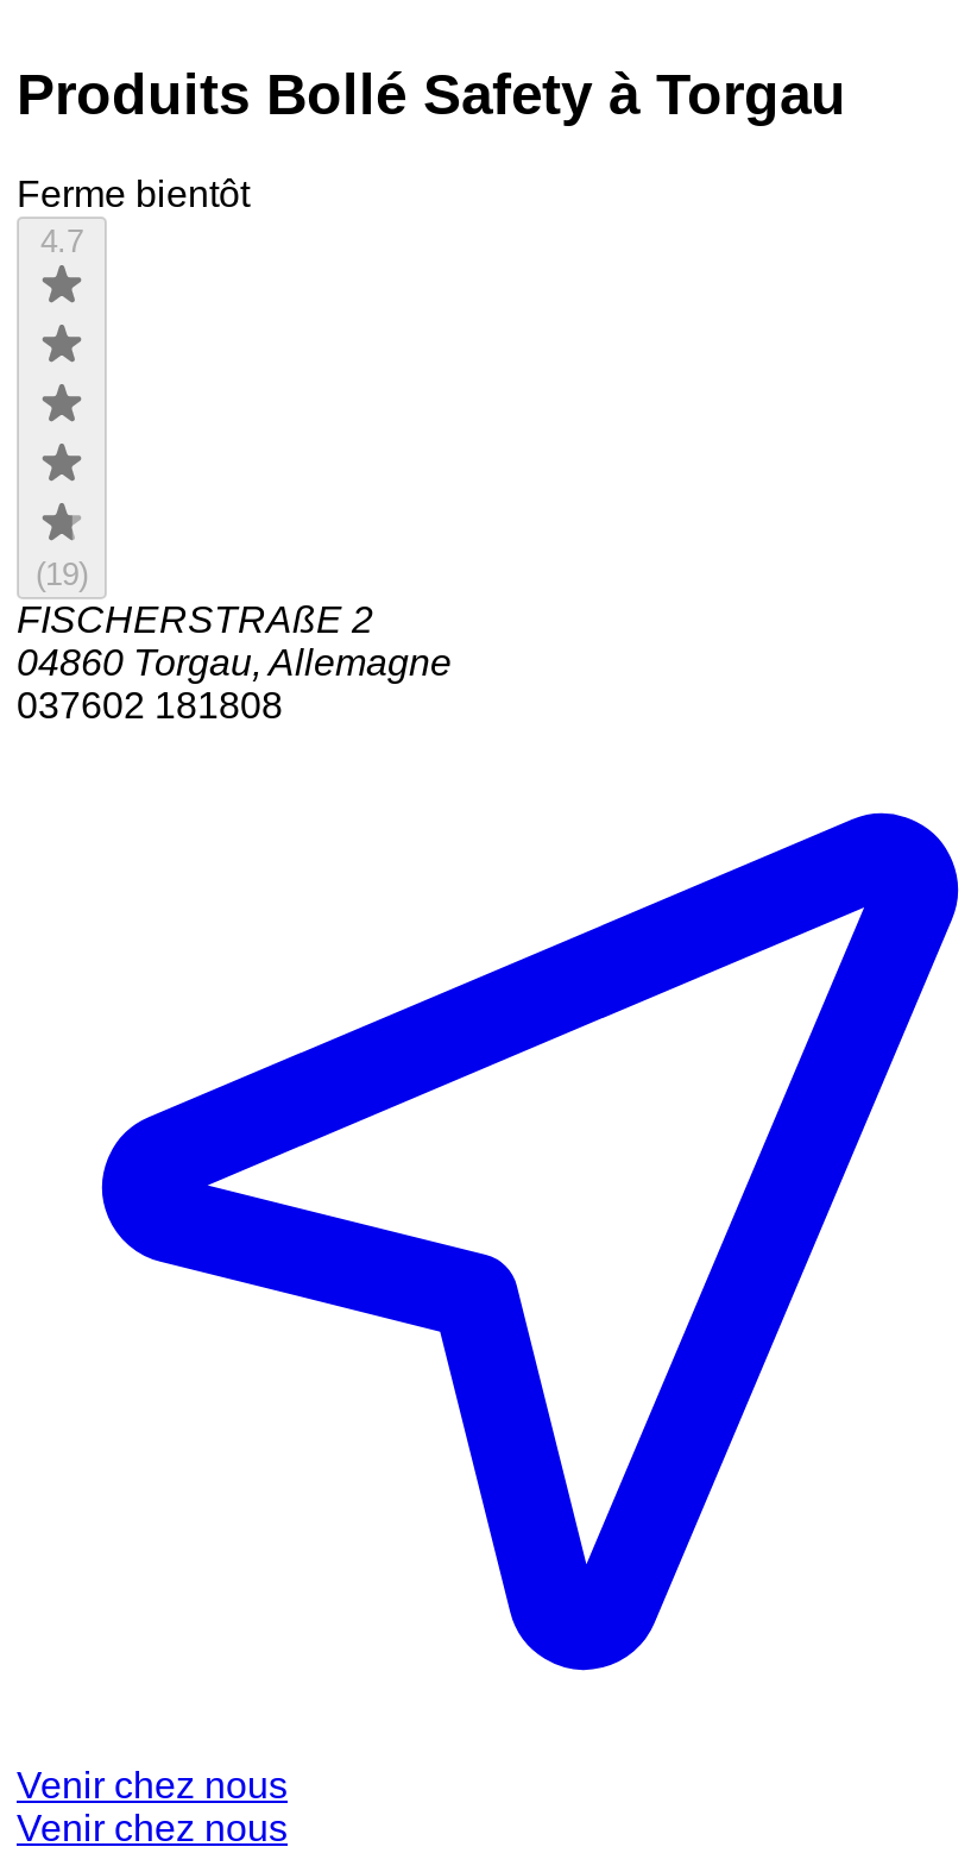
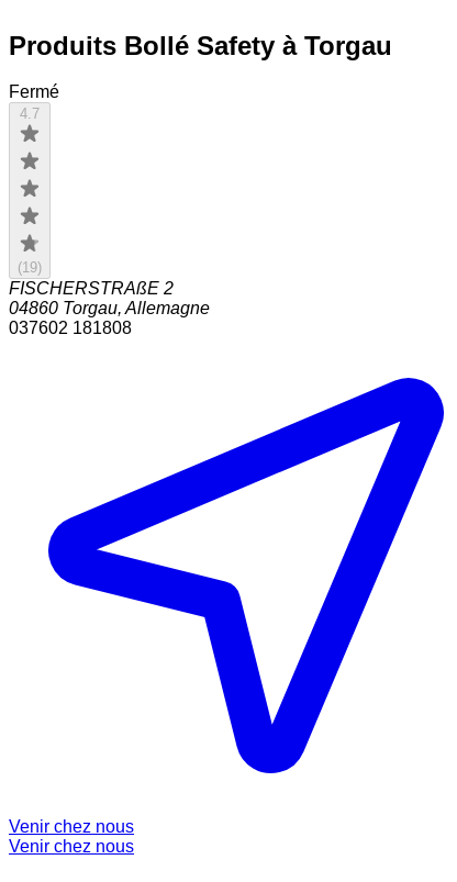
- Ferme bientôt
+ Fermé
